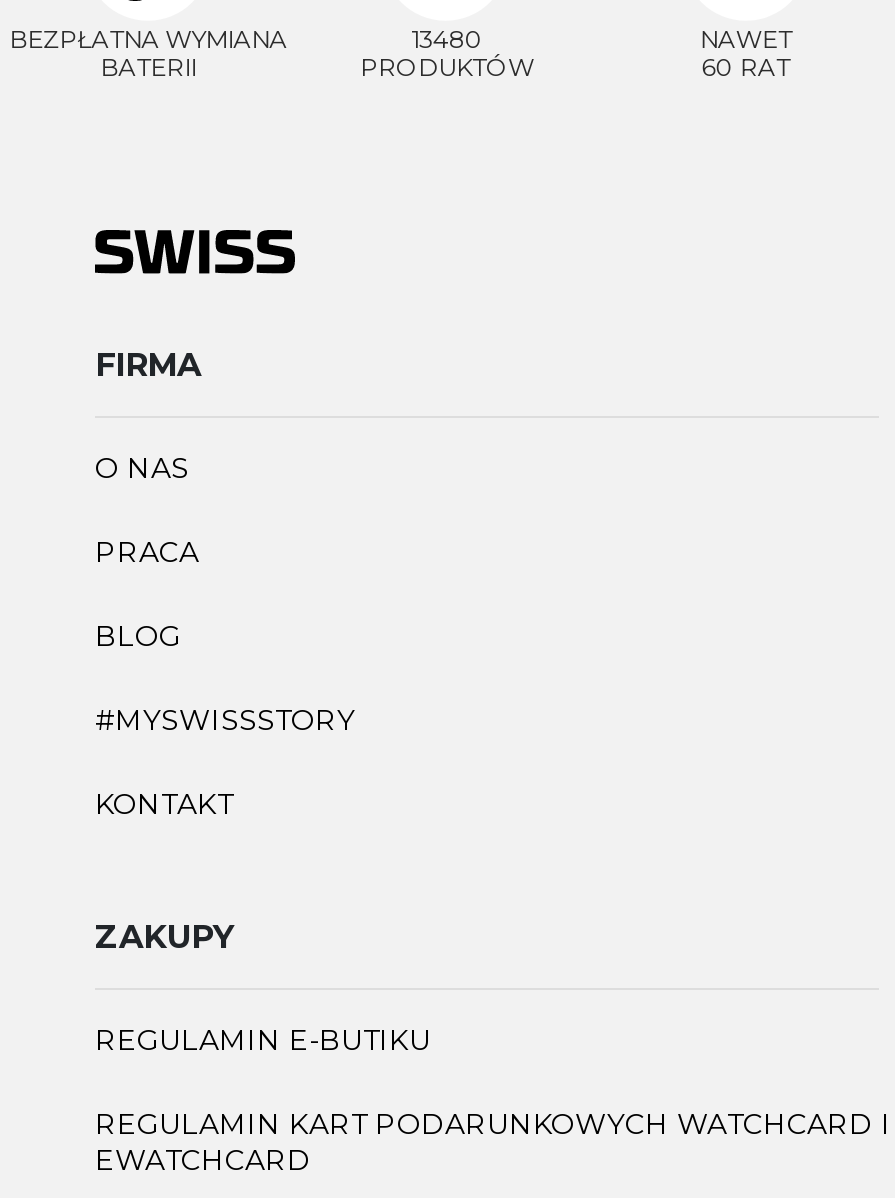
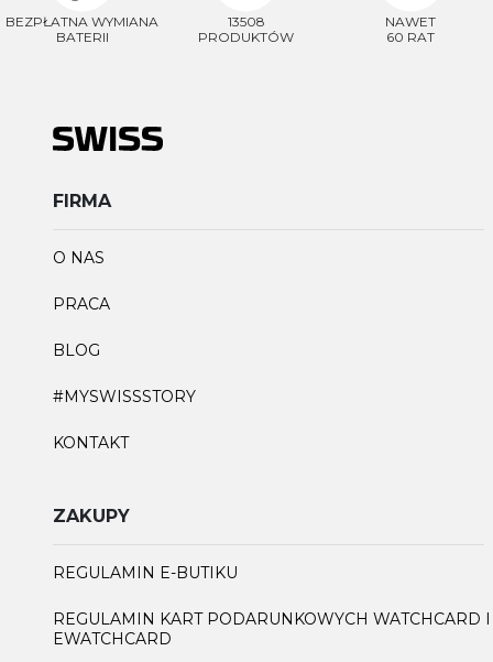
- 13480
+ 13508
